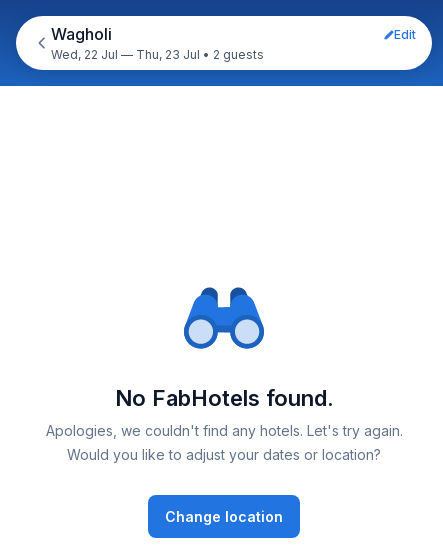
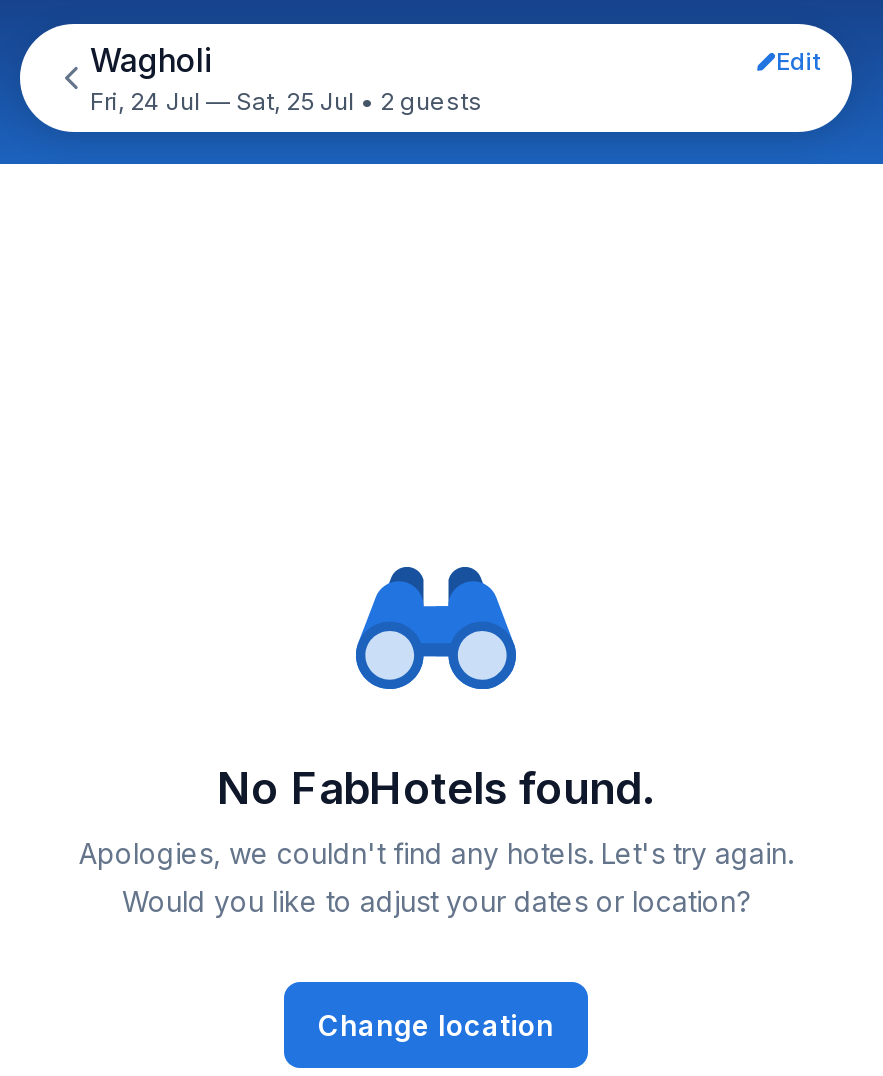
- Wed, 22 Jul — Thu, 23 Jul • 2 guests
+ Fri, 24 Jul — Sat, 25 Jul • 2 guests
